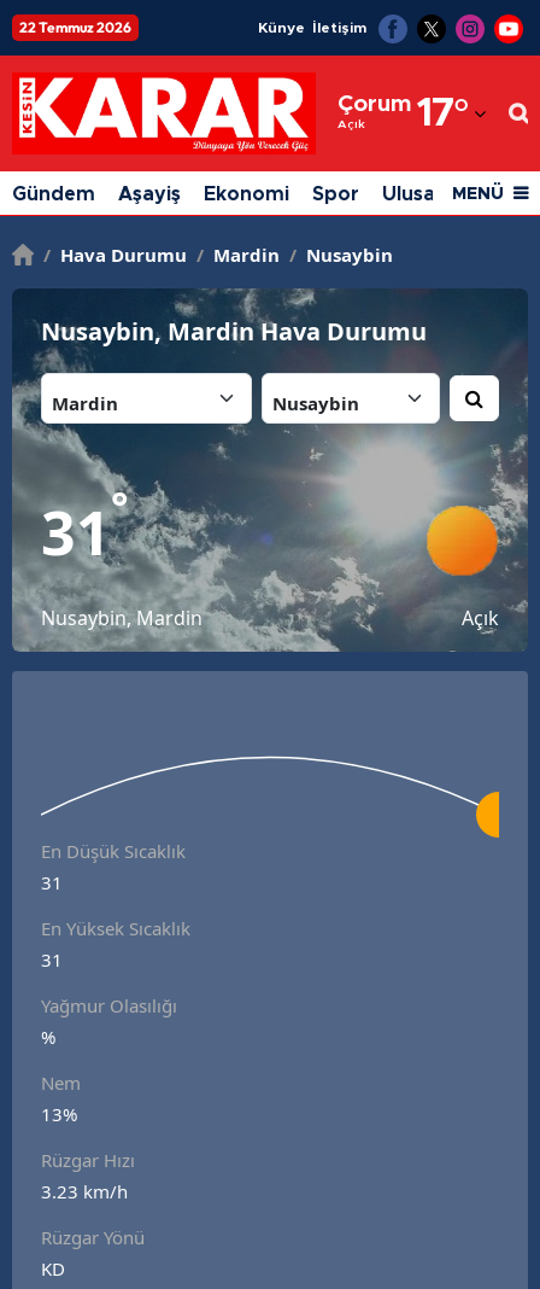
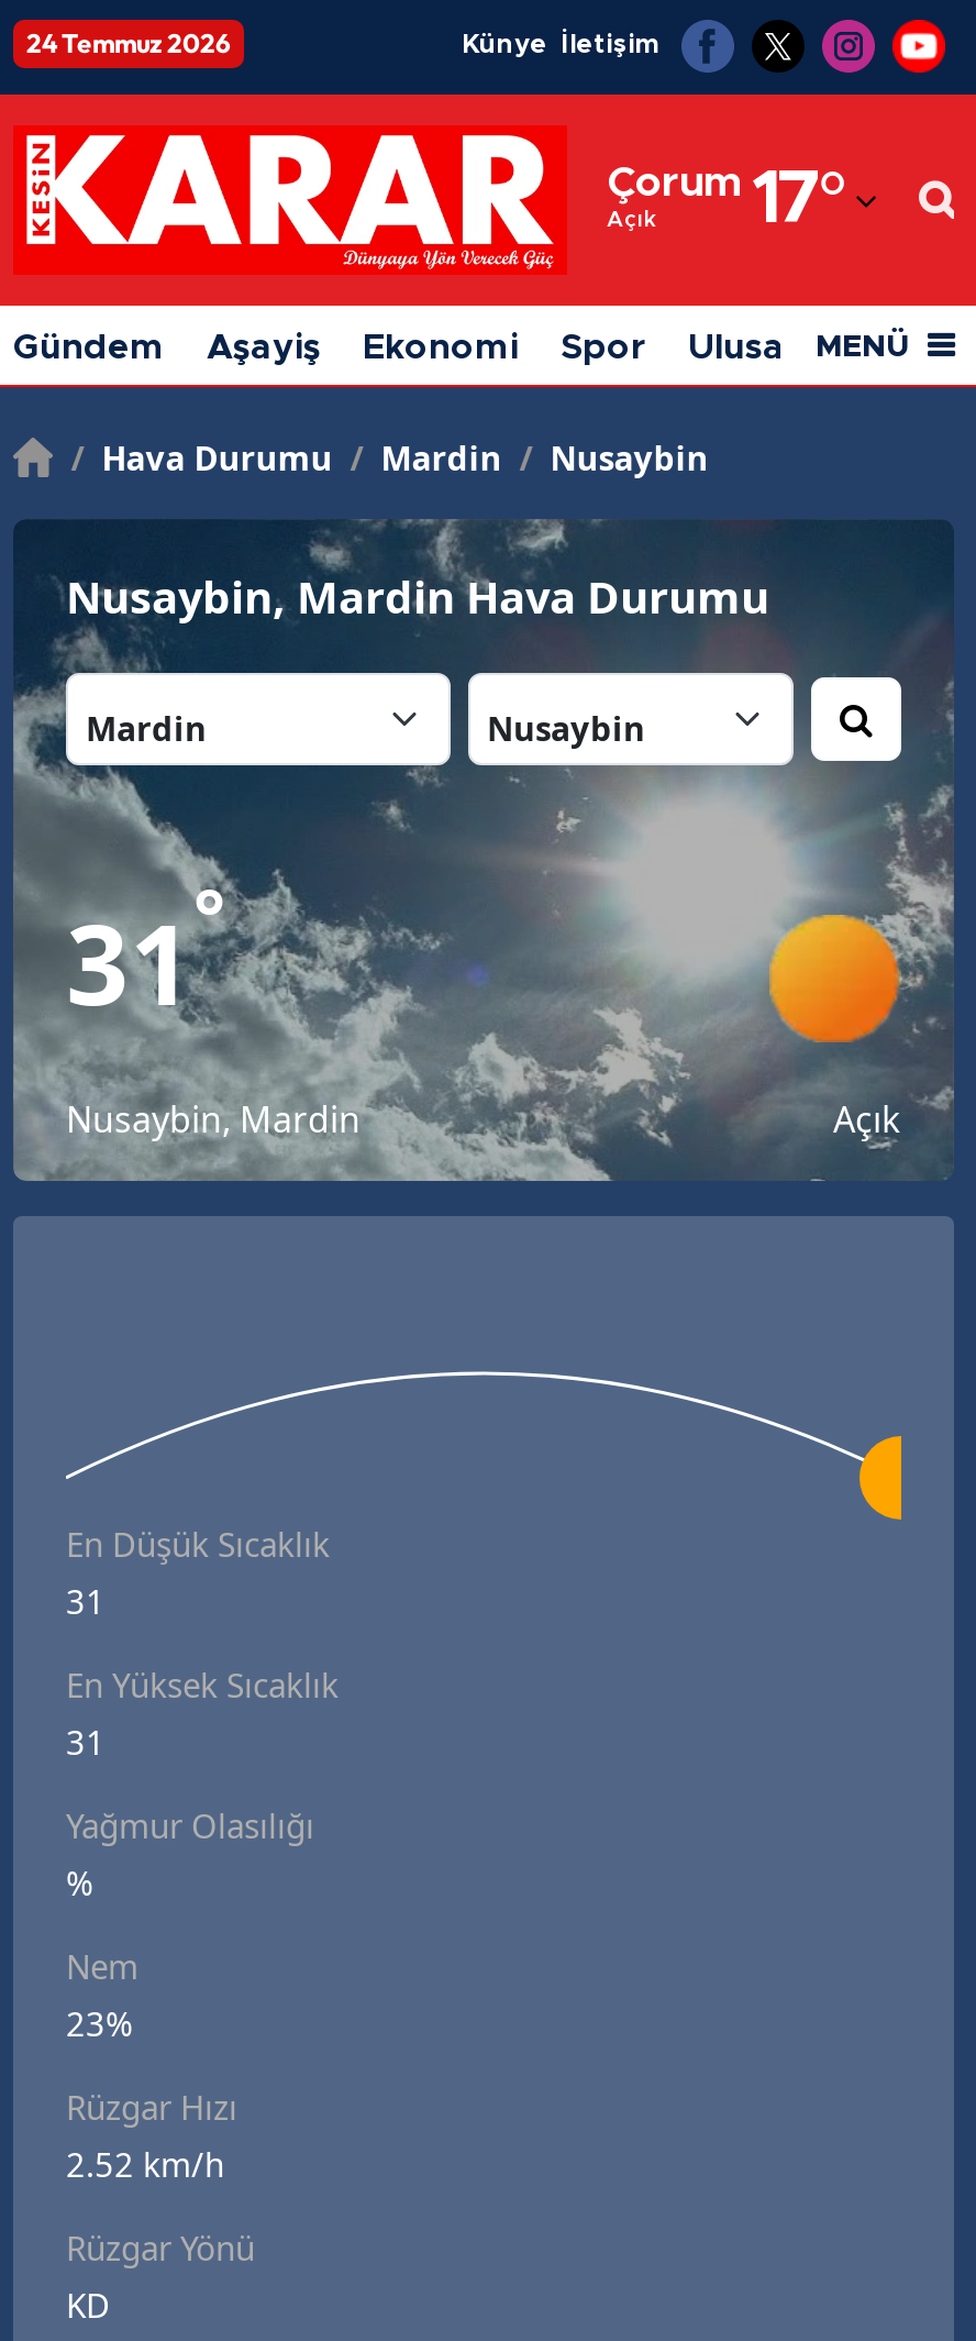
- 22 Temmuz 2026
+ 24 Temmuz 2026

- 13%
+ 23%

- 3.23 km/h
+ 2.52 km/h
